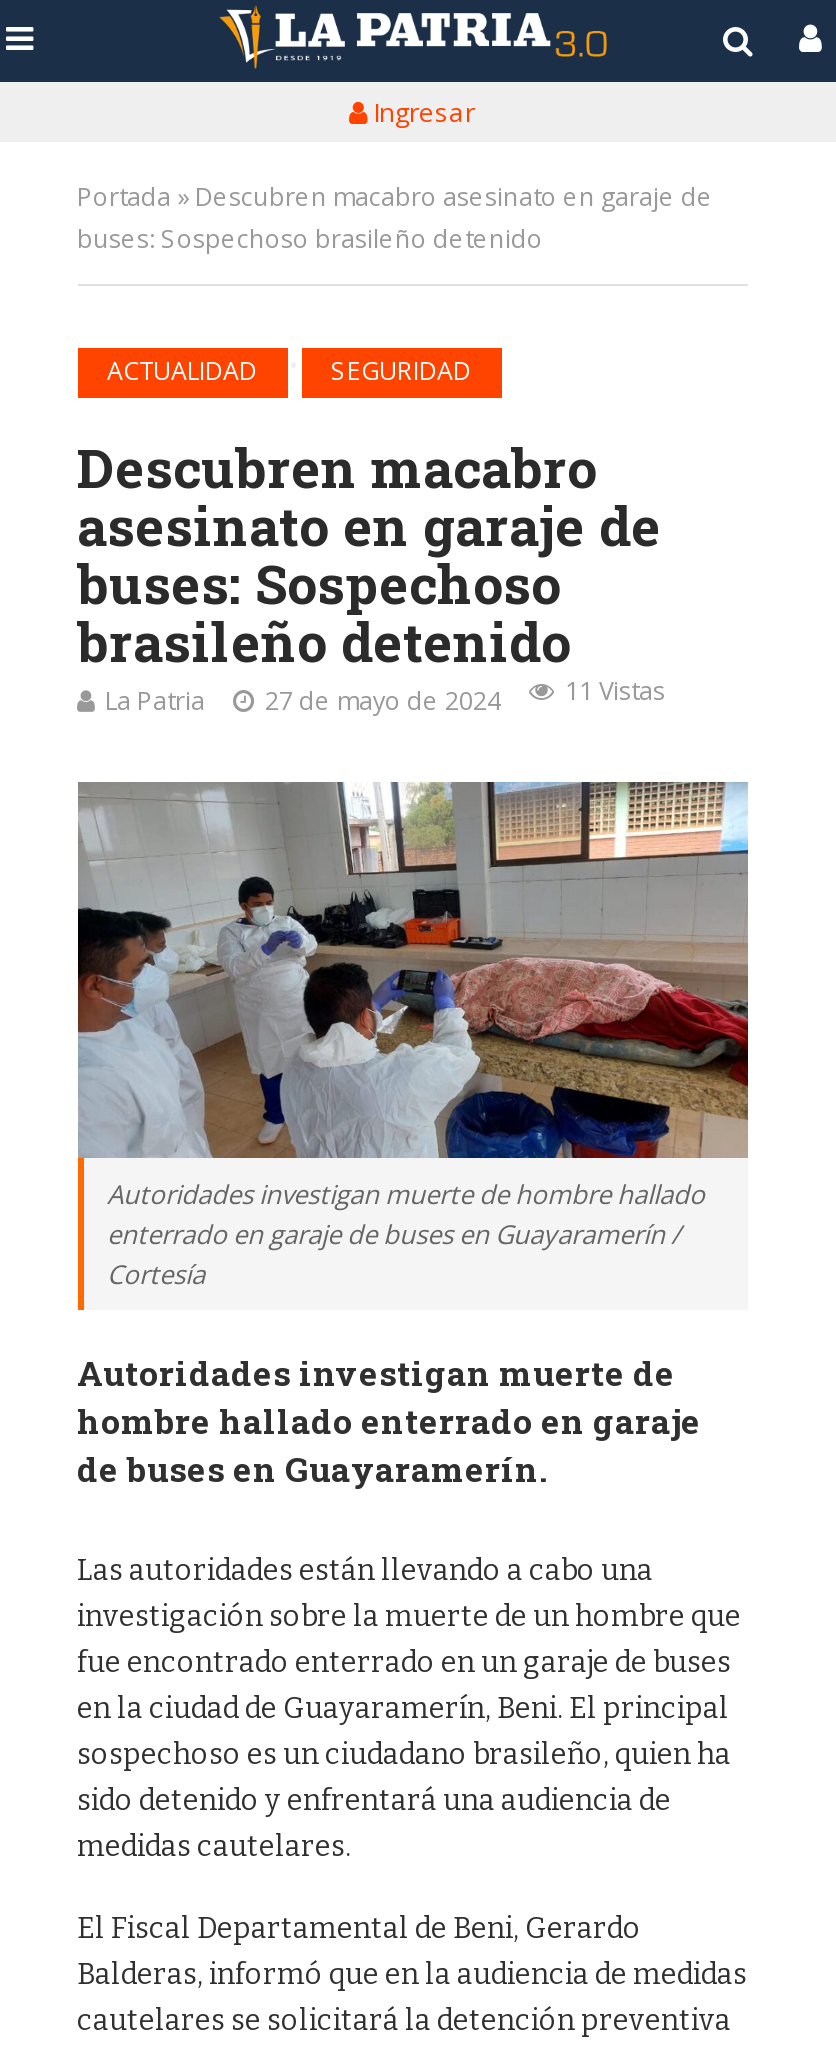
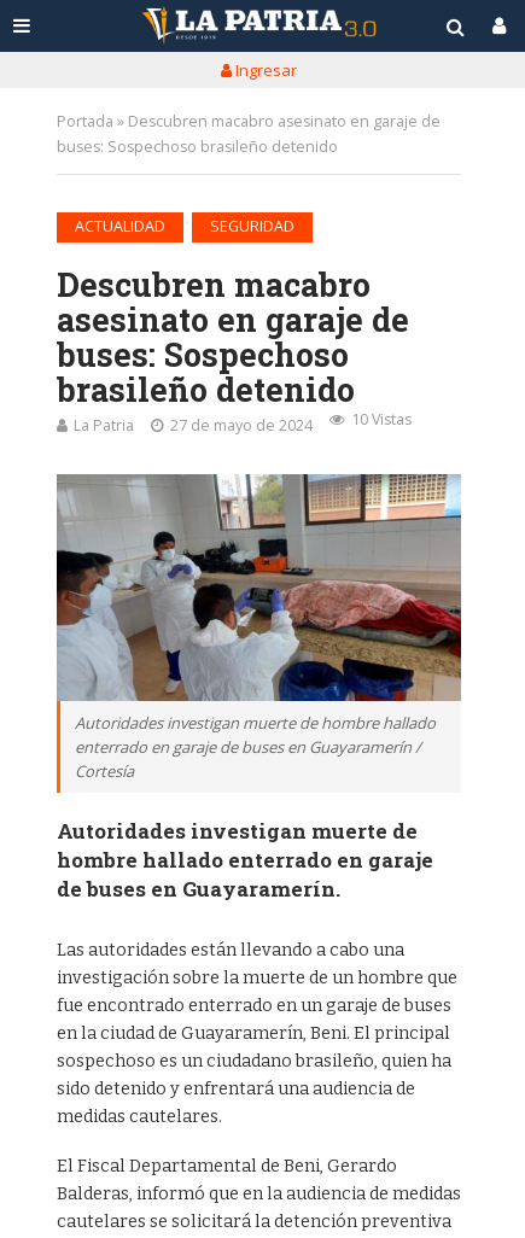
- La Patria 27 de mayo de 2024 11 Vistas
+ La Patria 27 de mayo de 2024 10 Vistas
